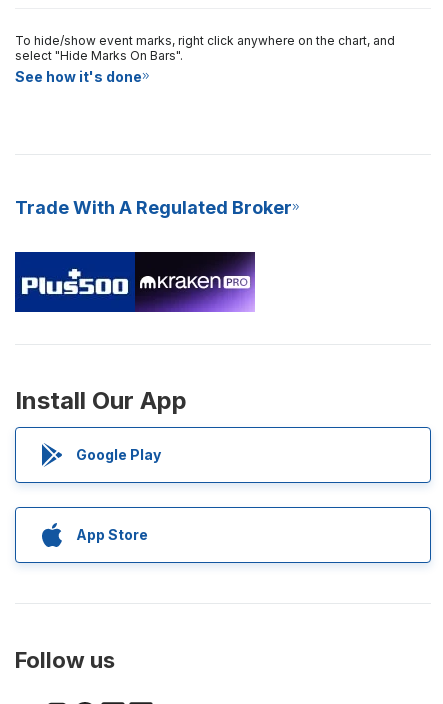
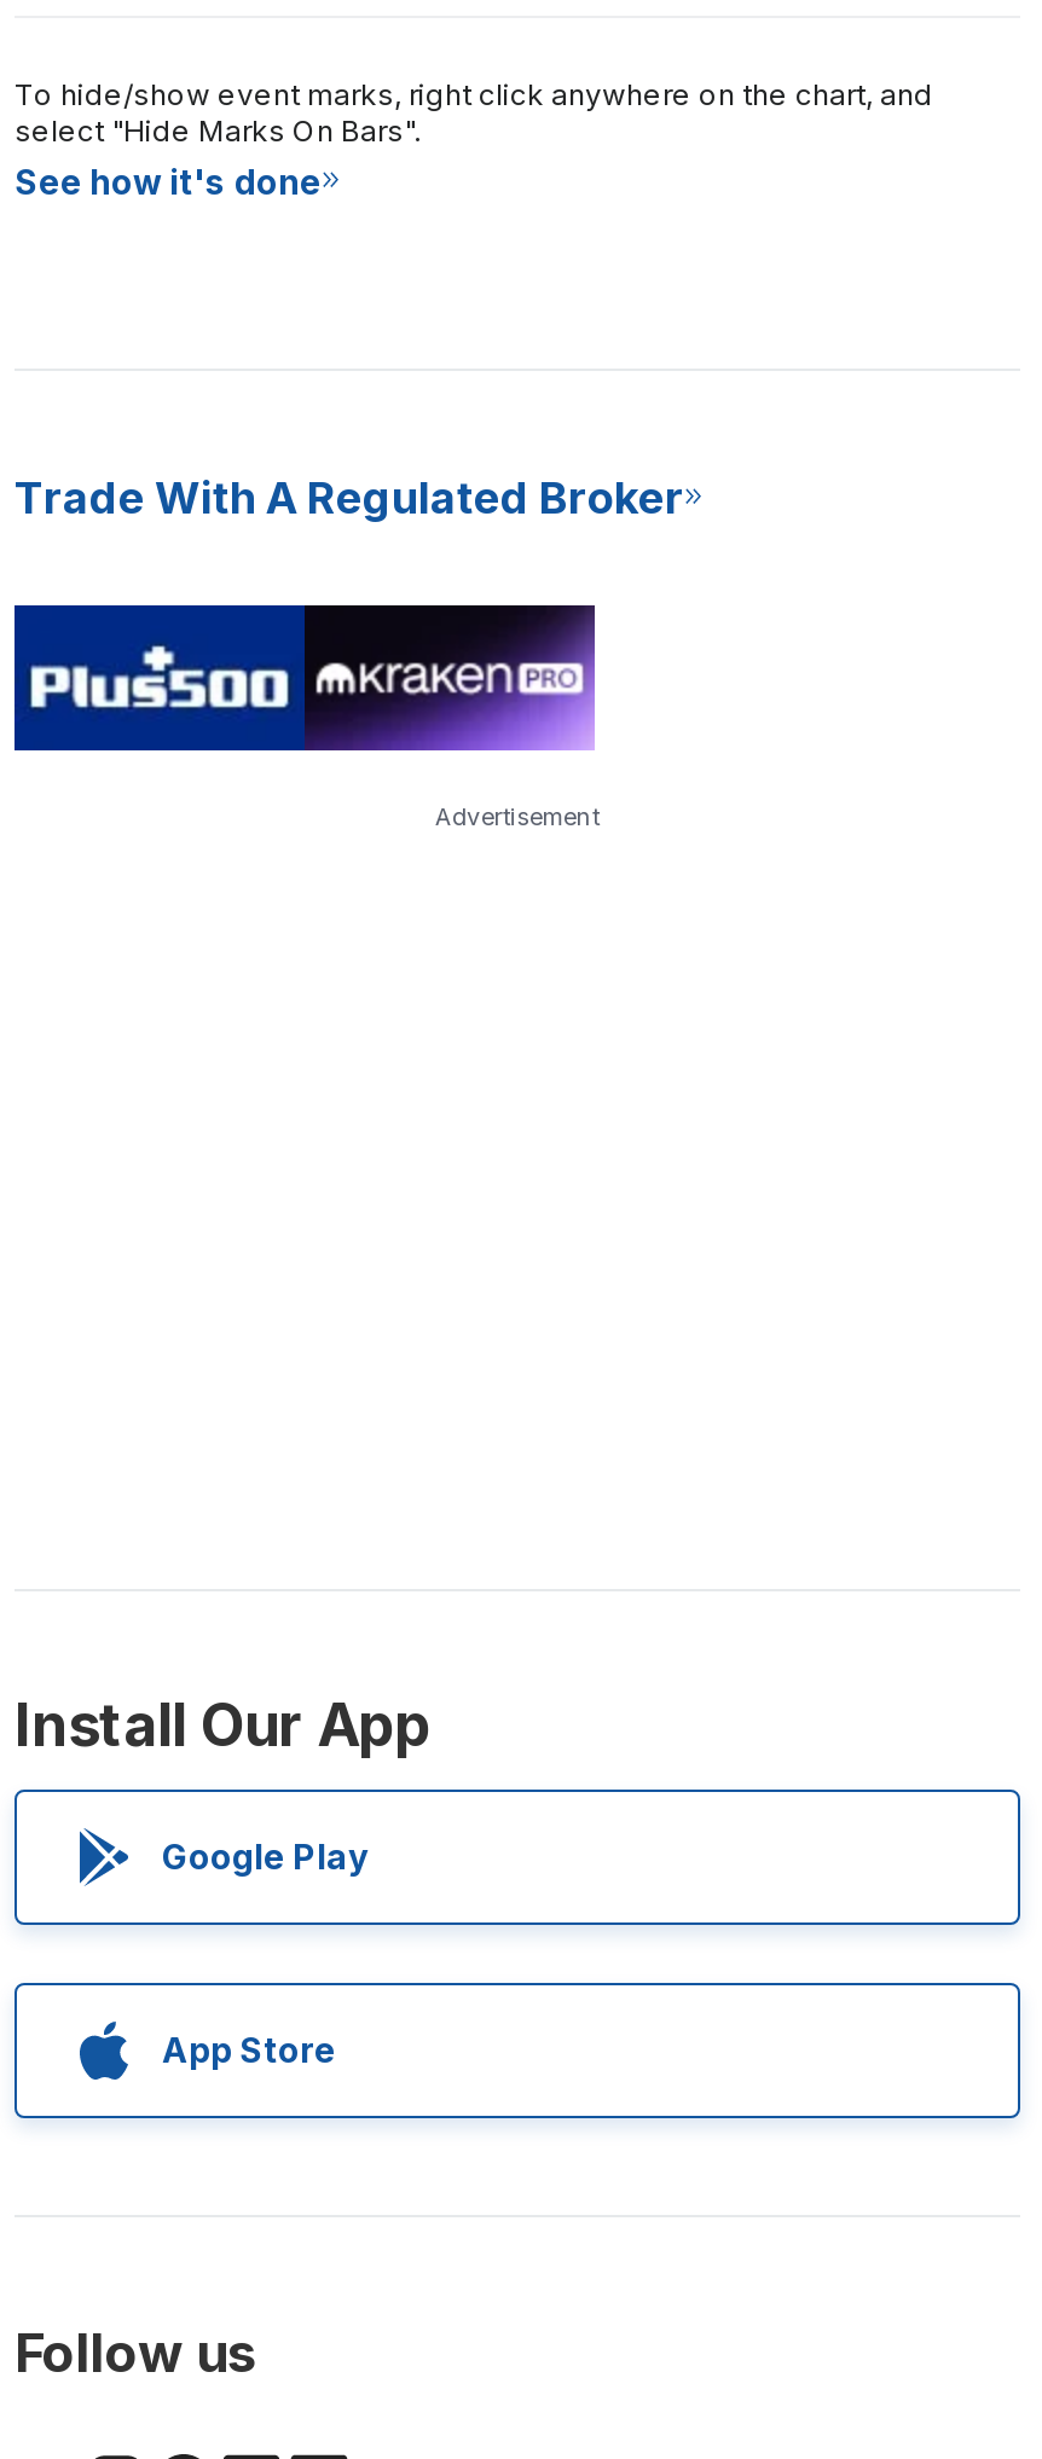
+ Advertisement
